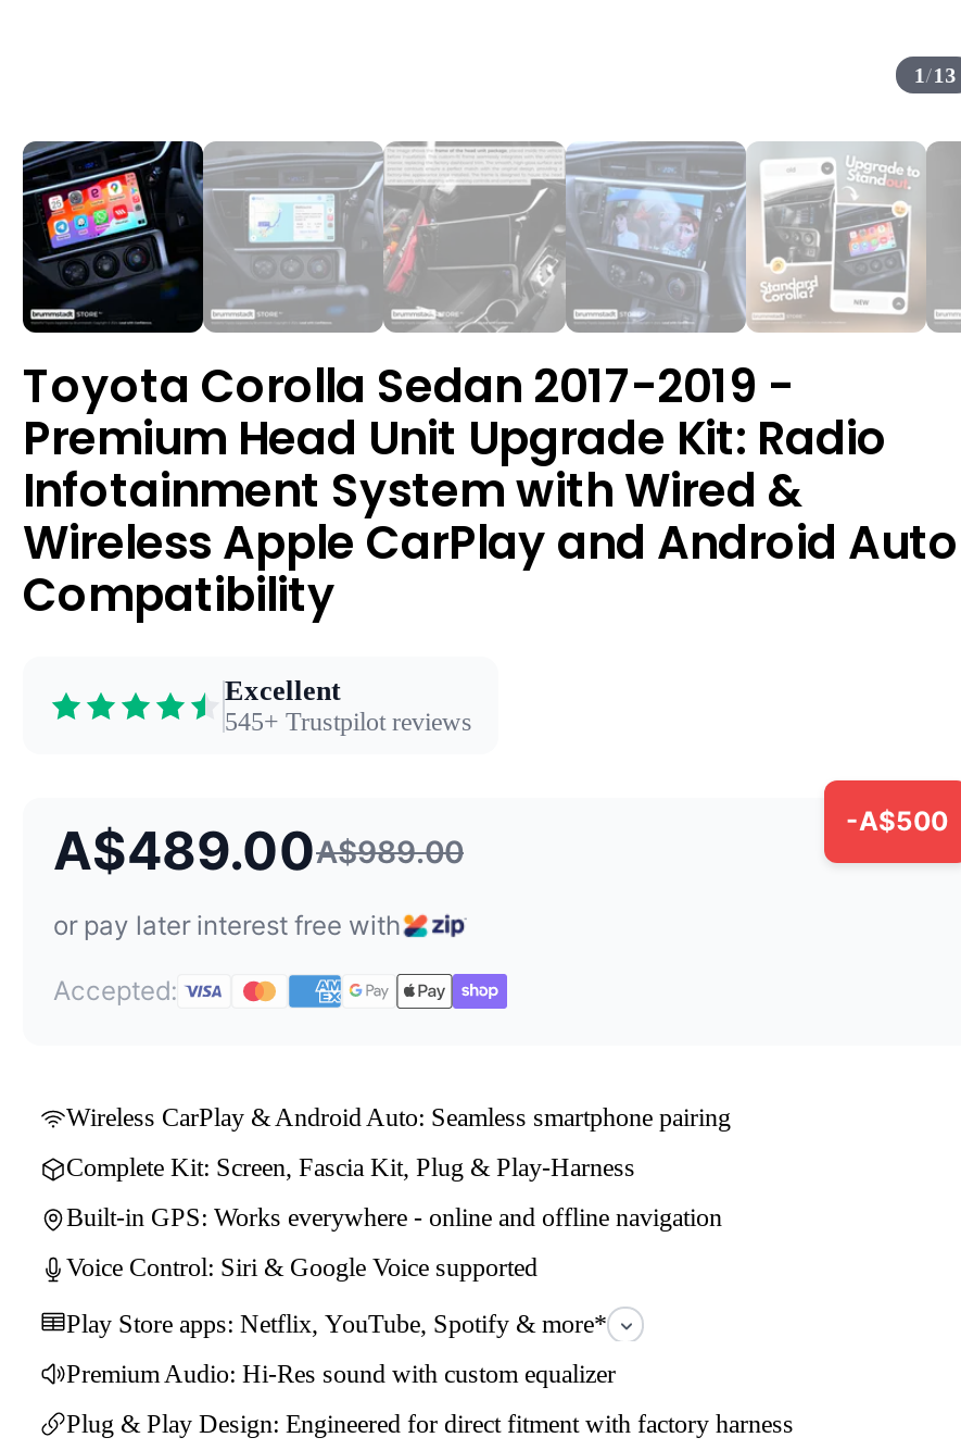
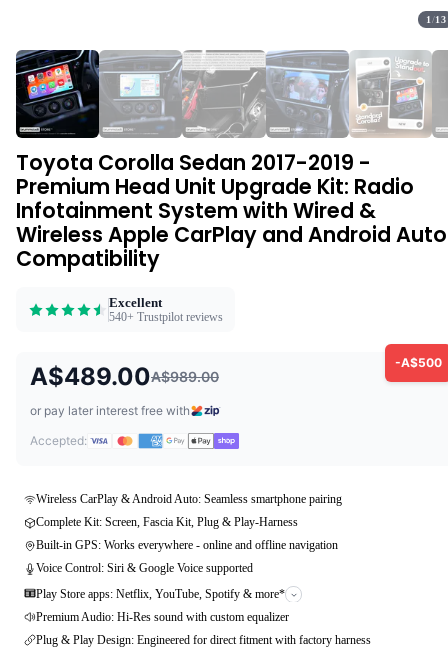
- 545+ Trustpilot reviews
+ 540+ Trustpilot reviews
